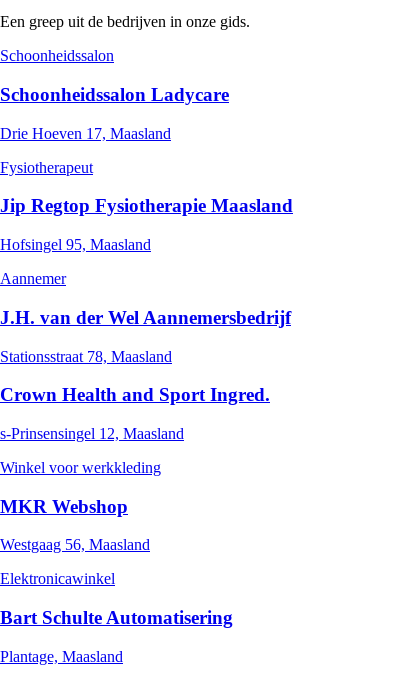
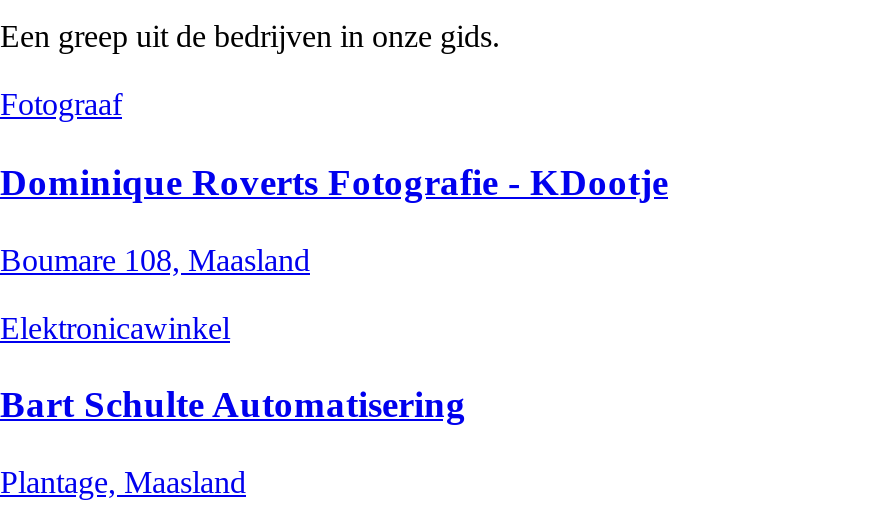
- Schoonheidssalon
- Schoonheidssalon Ladycare
- Drie Hoeven 17, Maasland
- Fysiotherapeut
- Jip Regtop Fysiotherapie Maasland
- Hofsingel 95, Maasland
- Aannemer
- J.H. van der Wel Aannemersbedrijf
- Stationsstraat 78, Maasland
- Crown Health and Sport Ingred.
- s-Prinsensingel 12, Maasland
- Winkel voor werkkleding
- MKR Webshop
- Westgaag 56, Maasland
+ Fotograaf
+ Dominique Roverts Fotografie - KDootje
+ Boumare 108, Maasland
